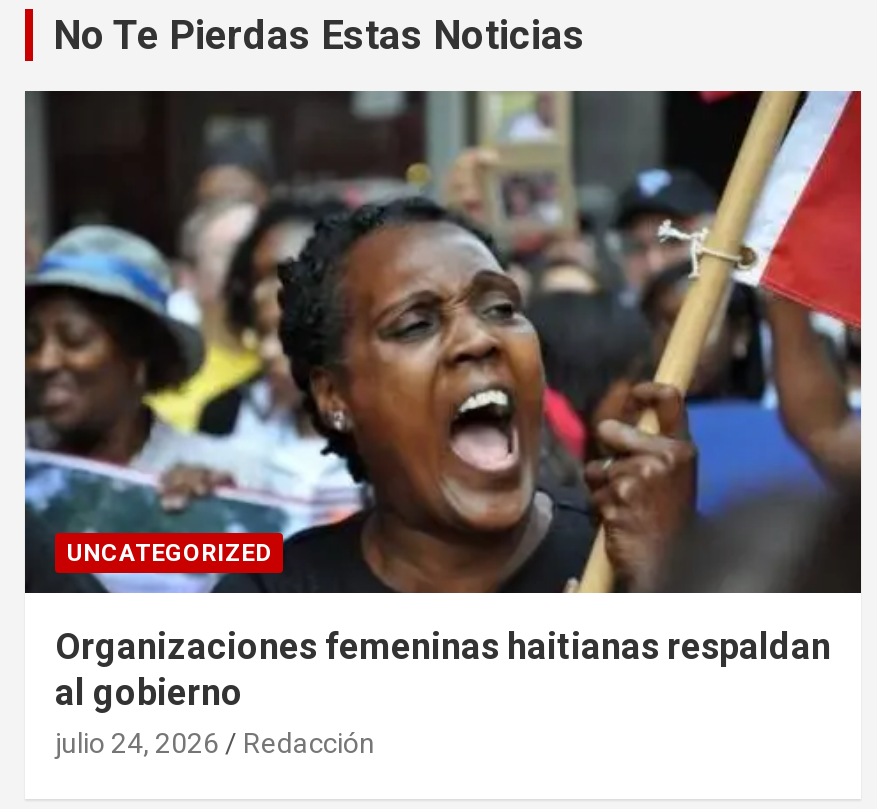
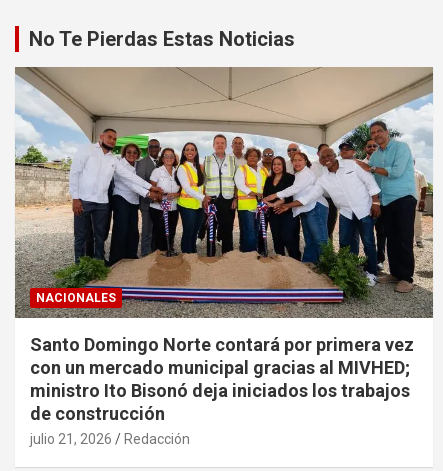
- [image]
- UNCATEGORIZED
+ [image]
+ NACIONALES

- Organizaciones femeninas haitianas respaldan
- al gobierno
- julio 24, 2026
+ Santo Domingo Norte contará por primera vez
+ con un mercado municipal gracias al MIVHED;
+ ministro Ito Bisonó deja iniciados los trabajos
+ de construcción
+ julio 21, 2026
